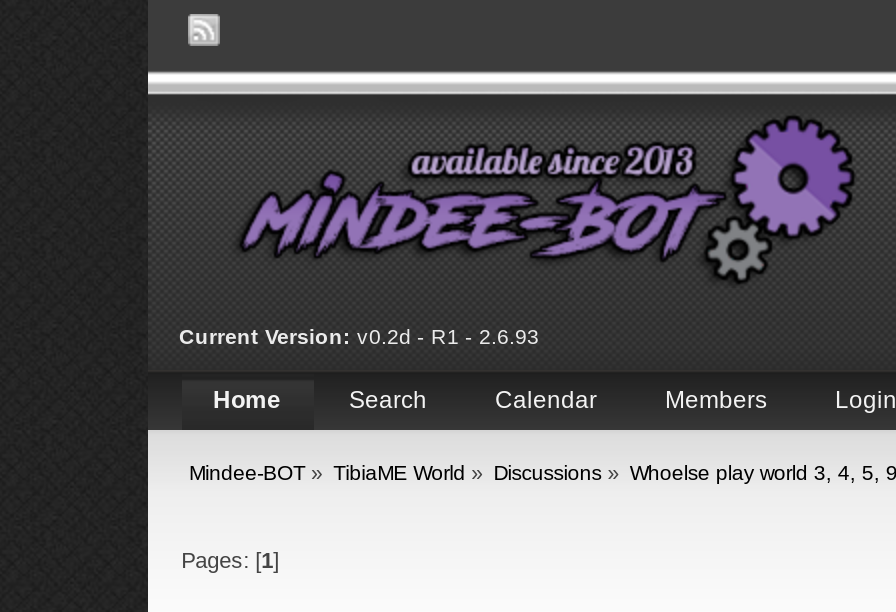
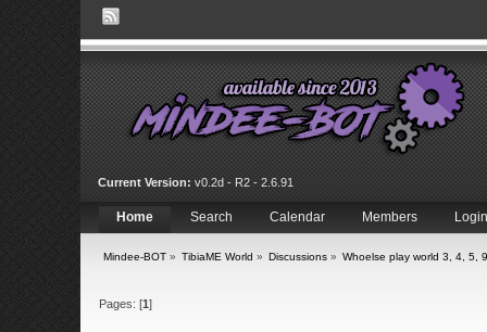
- Current Version: v0.2d - R1 - 2.6.93
+ Current Version: v0.2d - R2 - 2.6.91
